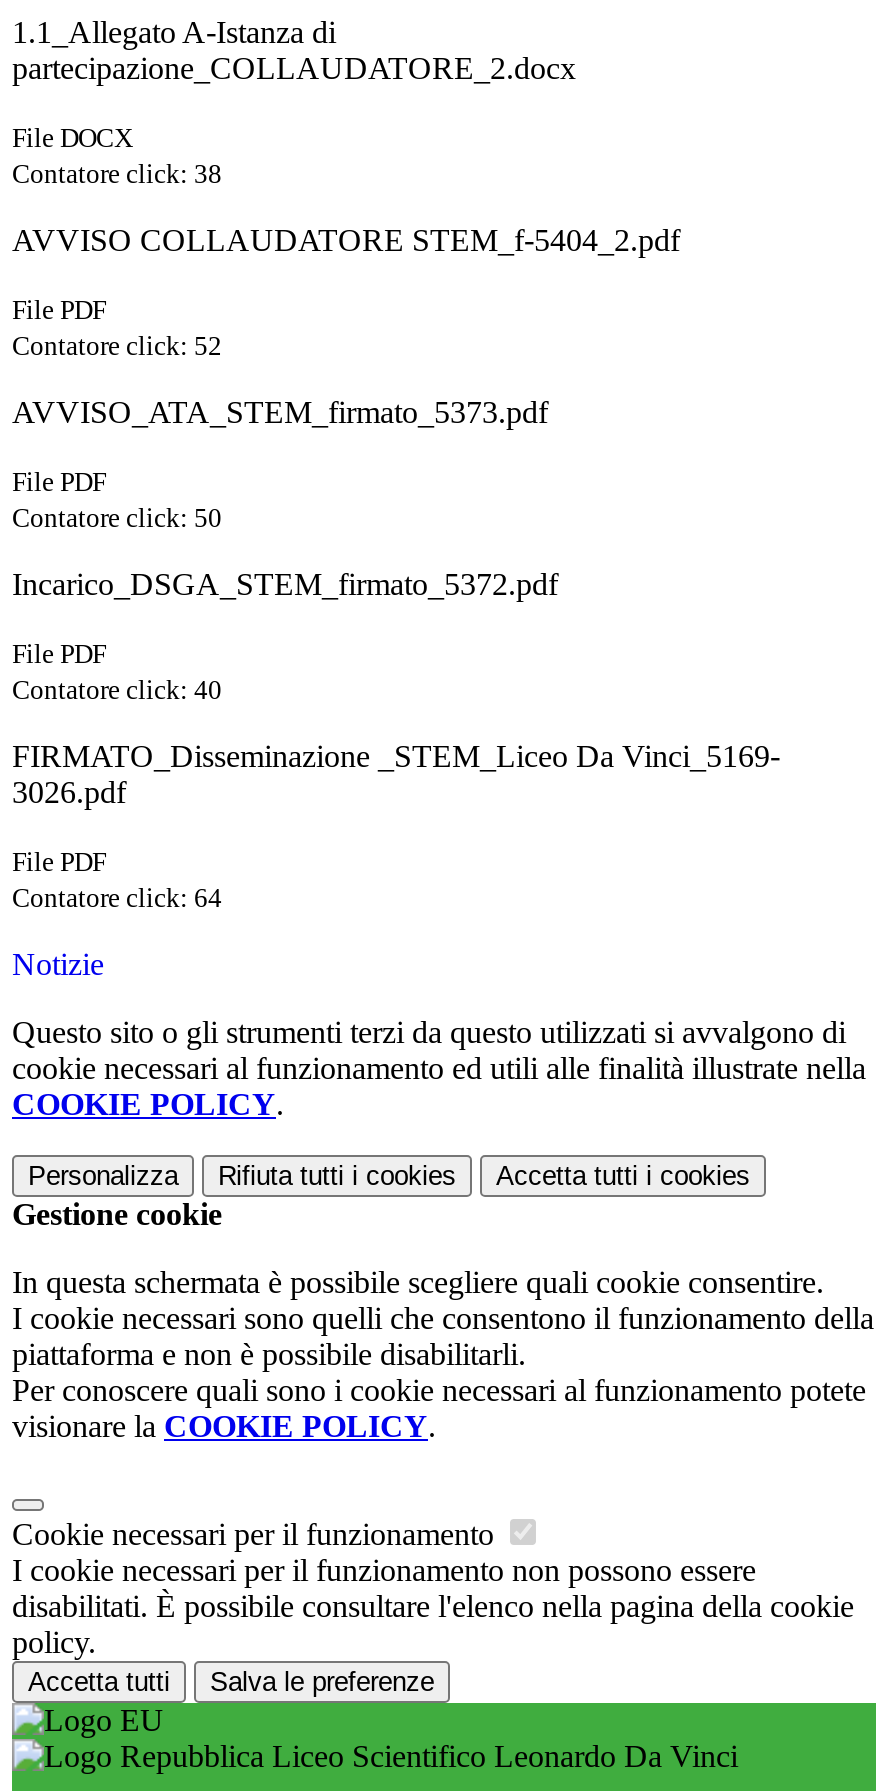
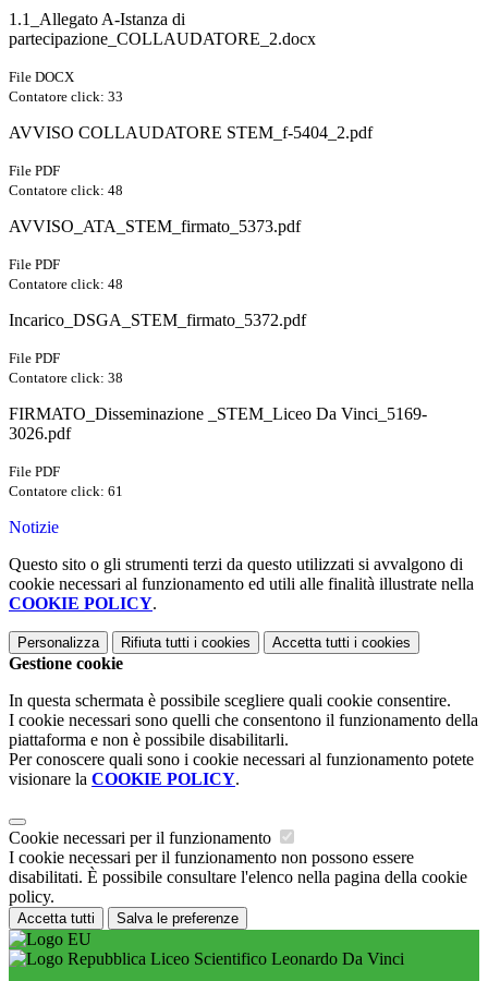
moved down: Contatore click: 38

+ Contatore click: 33

- Contatore click: 52
+ Contatore click: 48

- Contatore click: 50
+ Contatore click: 48

- Contatore click: 40

- Contatore click: 64
+ Contatore click: 61
